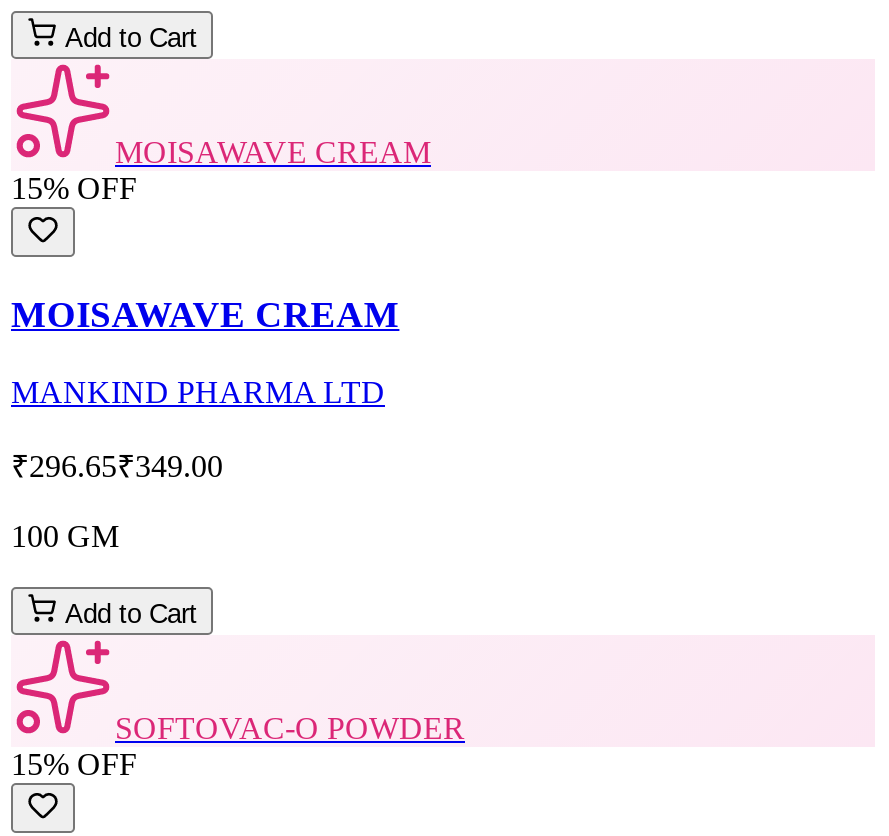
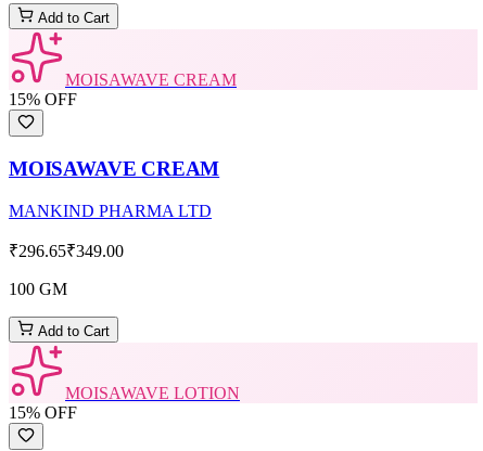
- SOFTOVAC-O POWDER
+ MOISAWAVE LOTION
